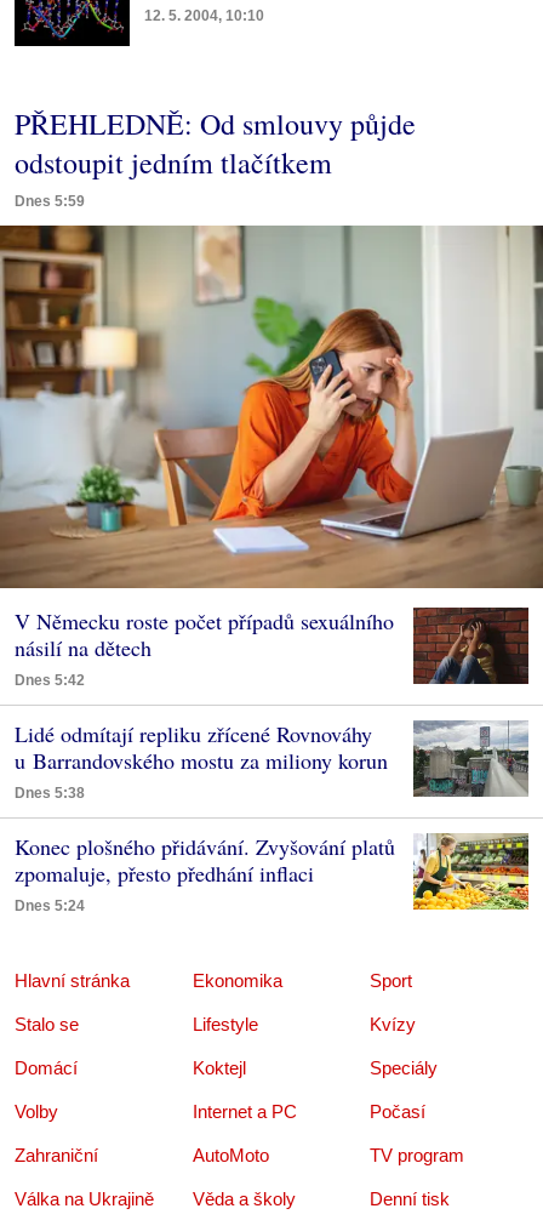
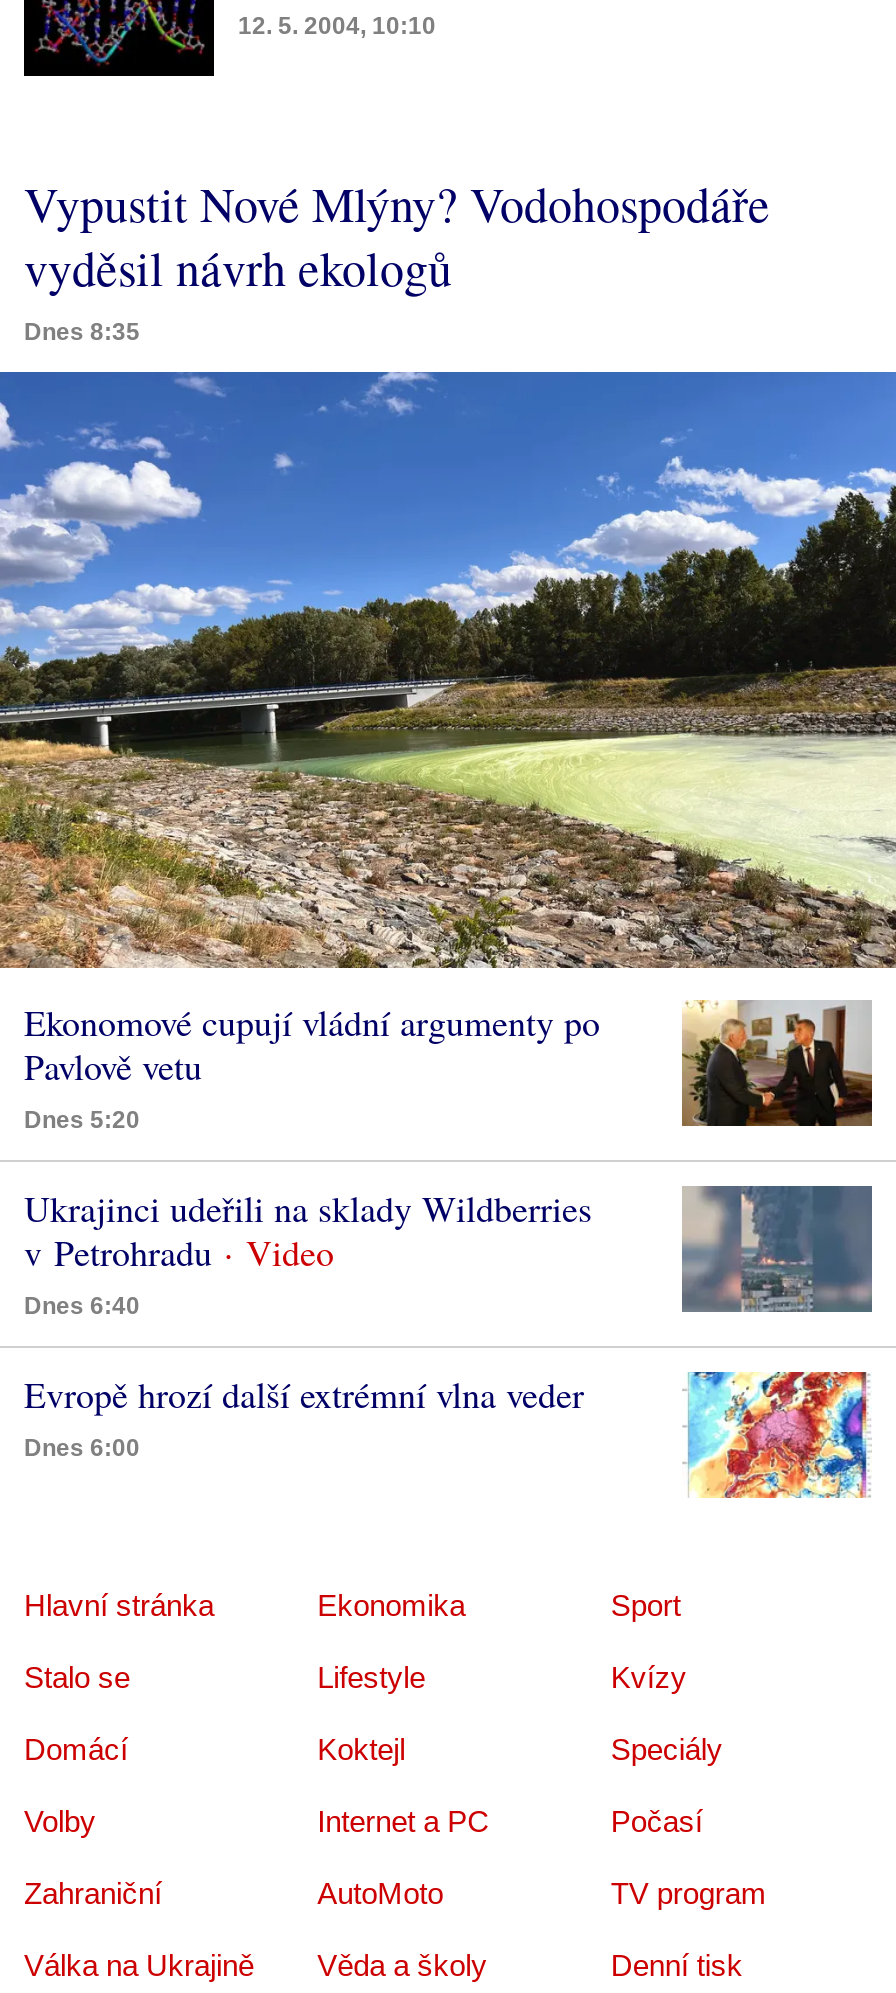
- PŘEHLEDNĚ: Od smlouvy půjde
- odstoupit jedním tlačítkem
- Dnes 5:59
+ Vypustit Nové Mlýny? Vodohospodáře
+ vyděsil návrh ekologů
+ Dnes 8:35

- [image]
- V Německu roste počet případů sexuálního
- násilí na dětech
- Dnes 5:42
+ [image]
+ Ekonomové cupují vládní argumenty po
+ Pavlově vetu
+ Dnes 5:20

- [image]
+ [image]

- Lidé odmítají repliku zřícené Rovnováhy
- u Barrandovského mostu za miliony korun
- Dnes 5:38
+ Ukrajinci udeřili na sklady Wildberries
+ v Petrohradu
+ Dnes 6:40

- [image]
+ [image]

- Konec plošného přidávání. Zvyšování platů
- zpomaluje, přesto předhání inflaci
- Dnes 5:24
+ Evropě hrozí další extrémní vlna veder
+ Dnes 6:00

- [image]
+ [image]
